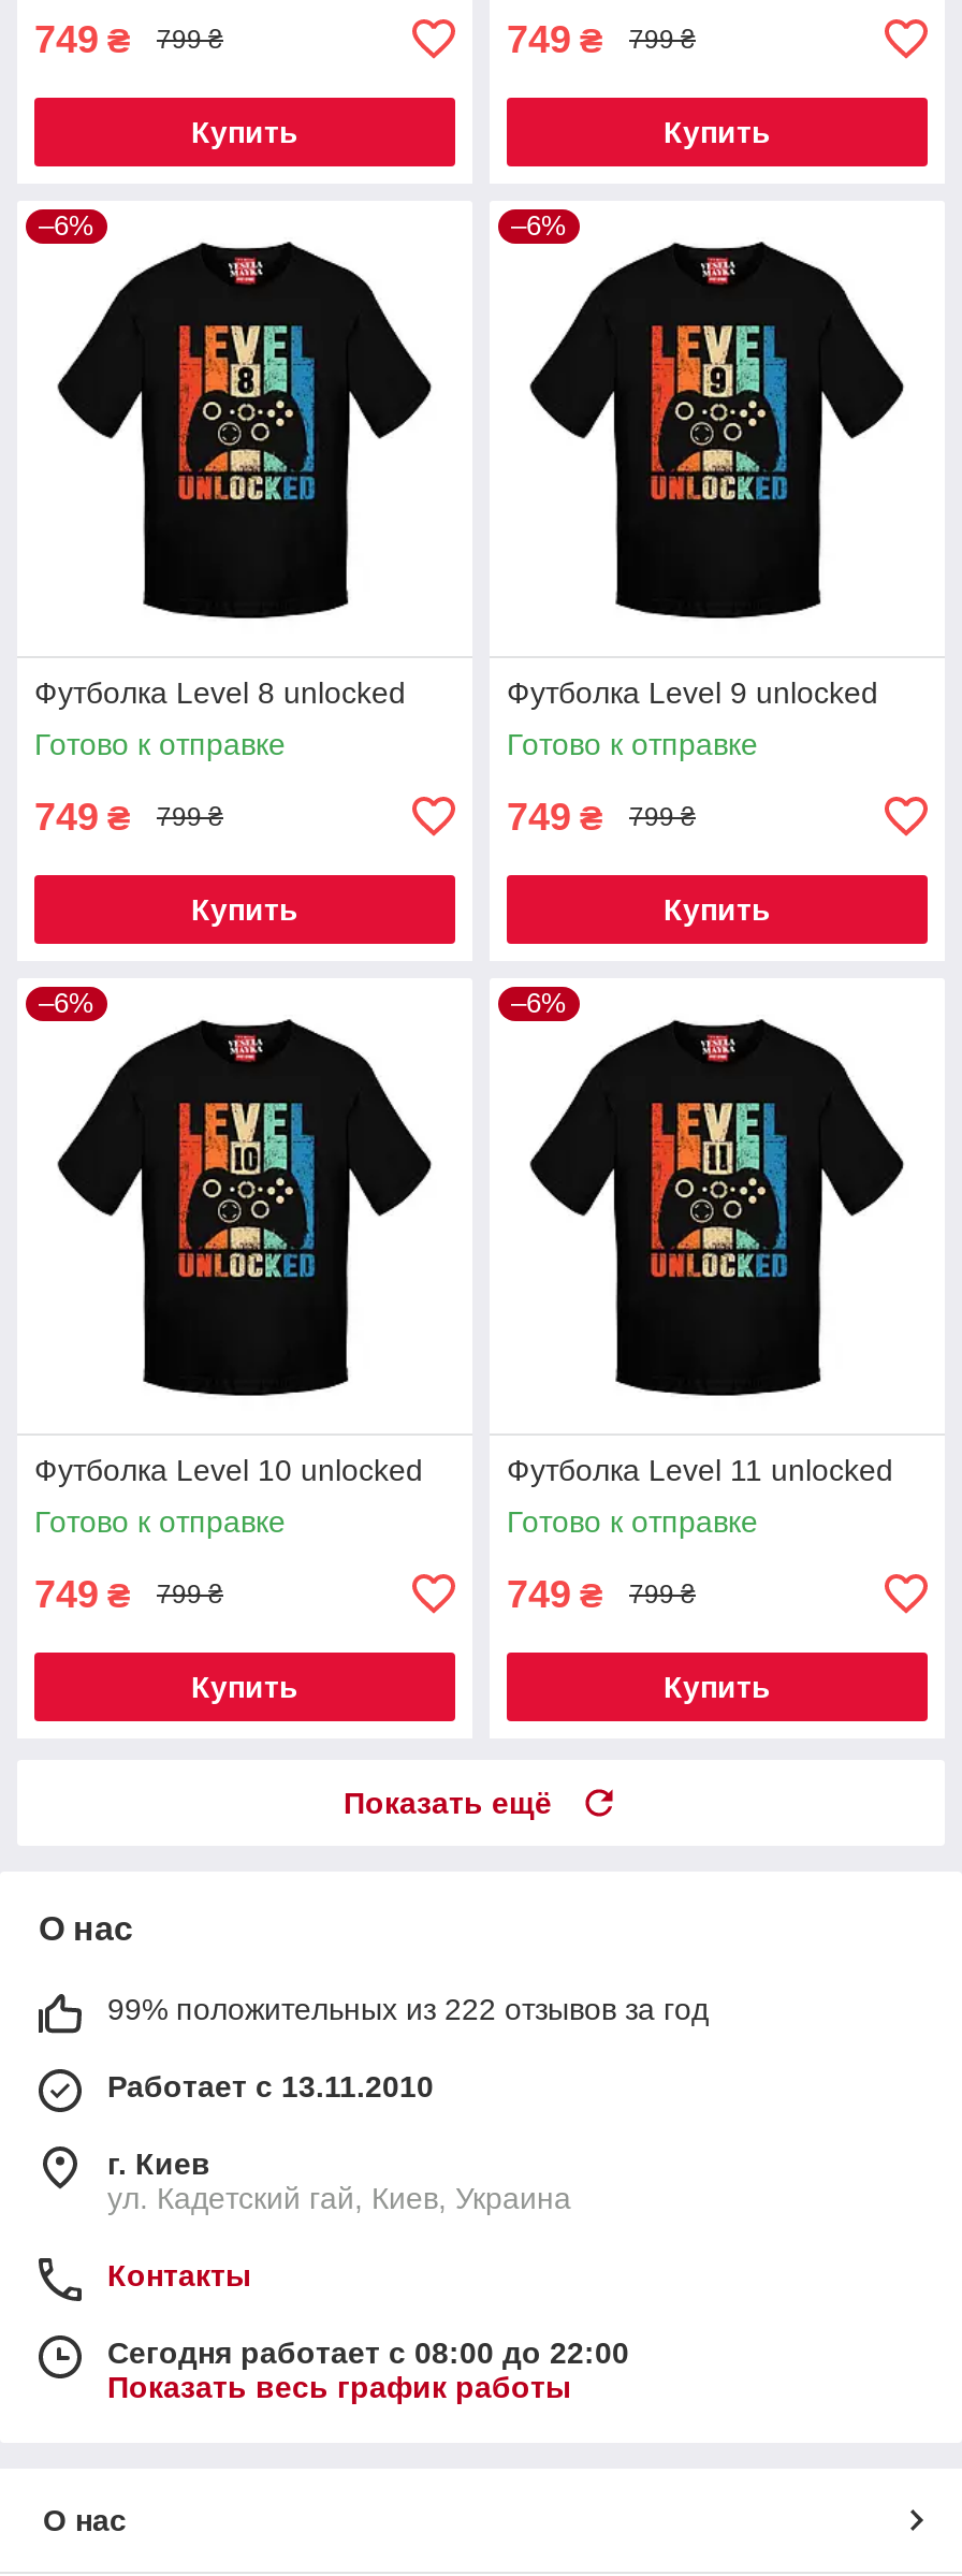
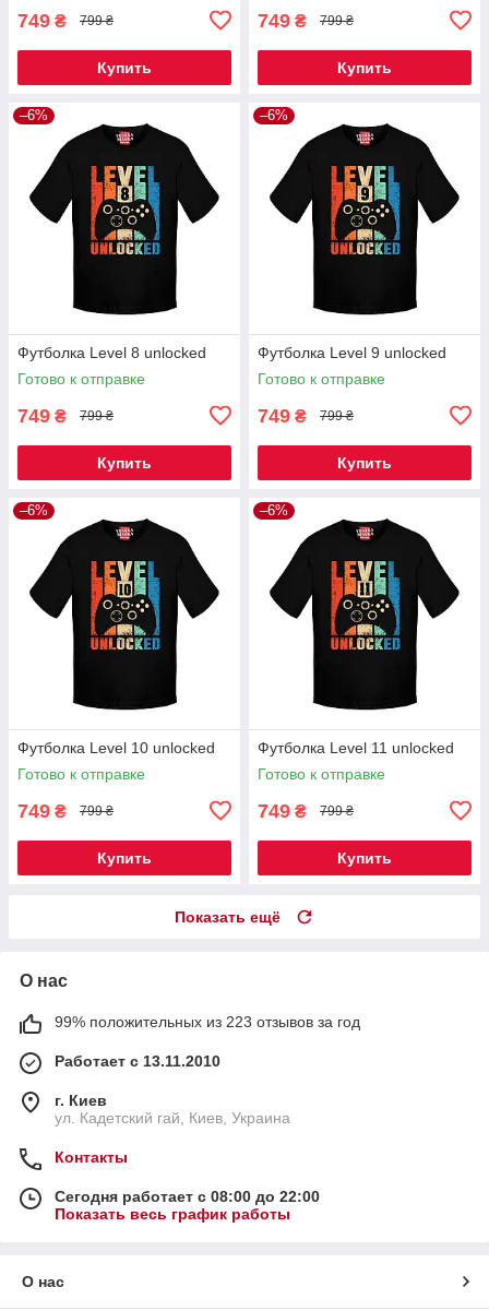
- 99% положительных из 222 отзывов за год
+ 99% положительных из 223 отзывов за год
